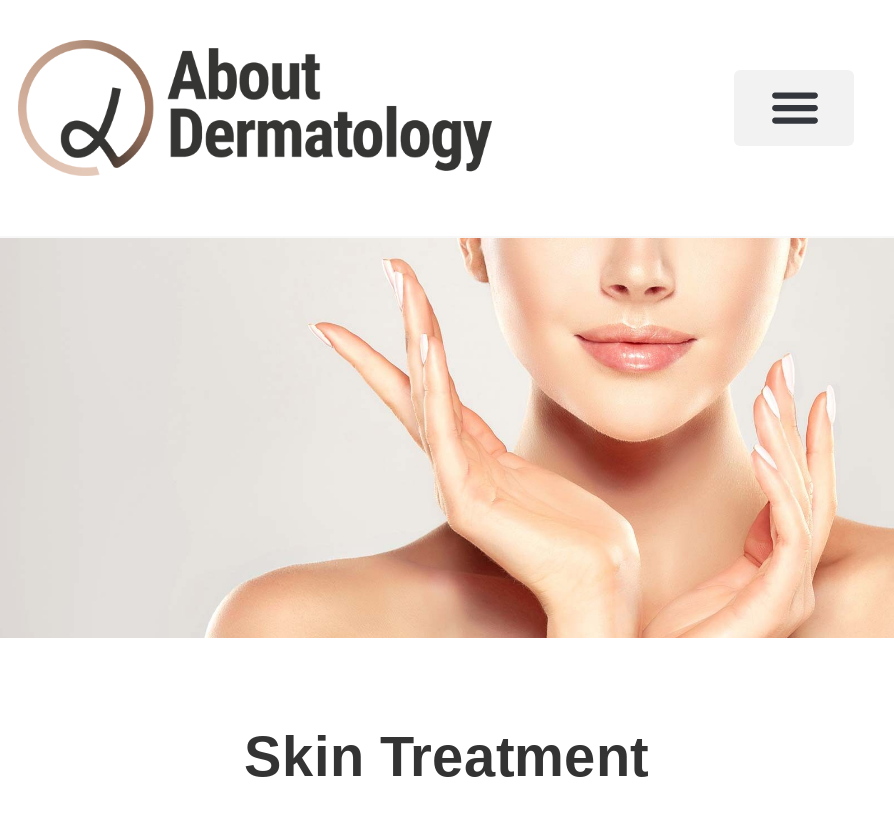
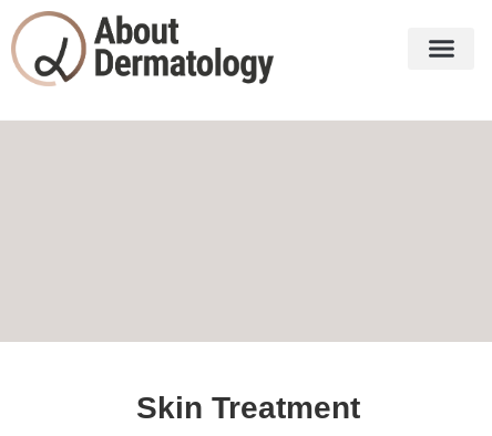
- [image]
